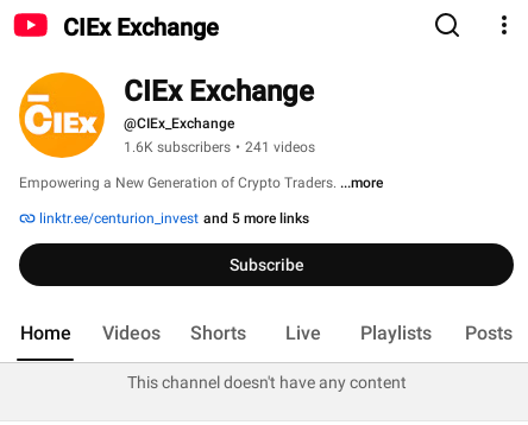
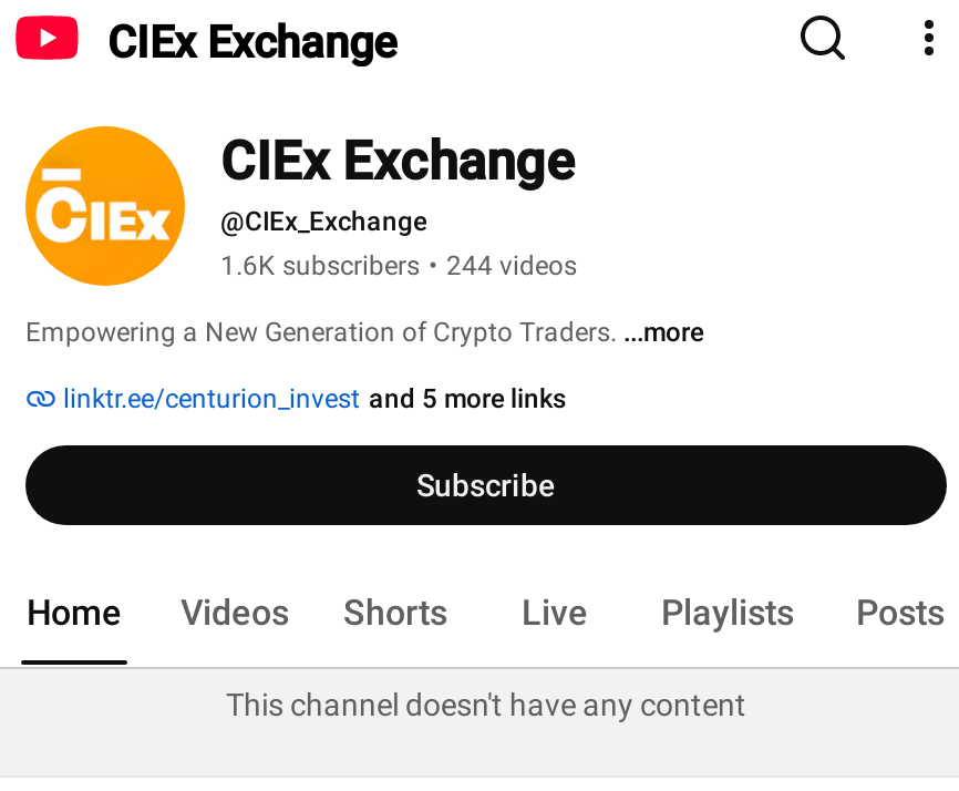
- 1.6K subscribers • 241 videos
+ 1.6K subscribers • 244 videos
